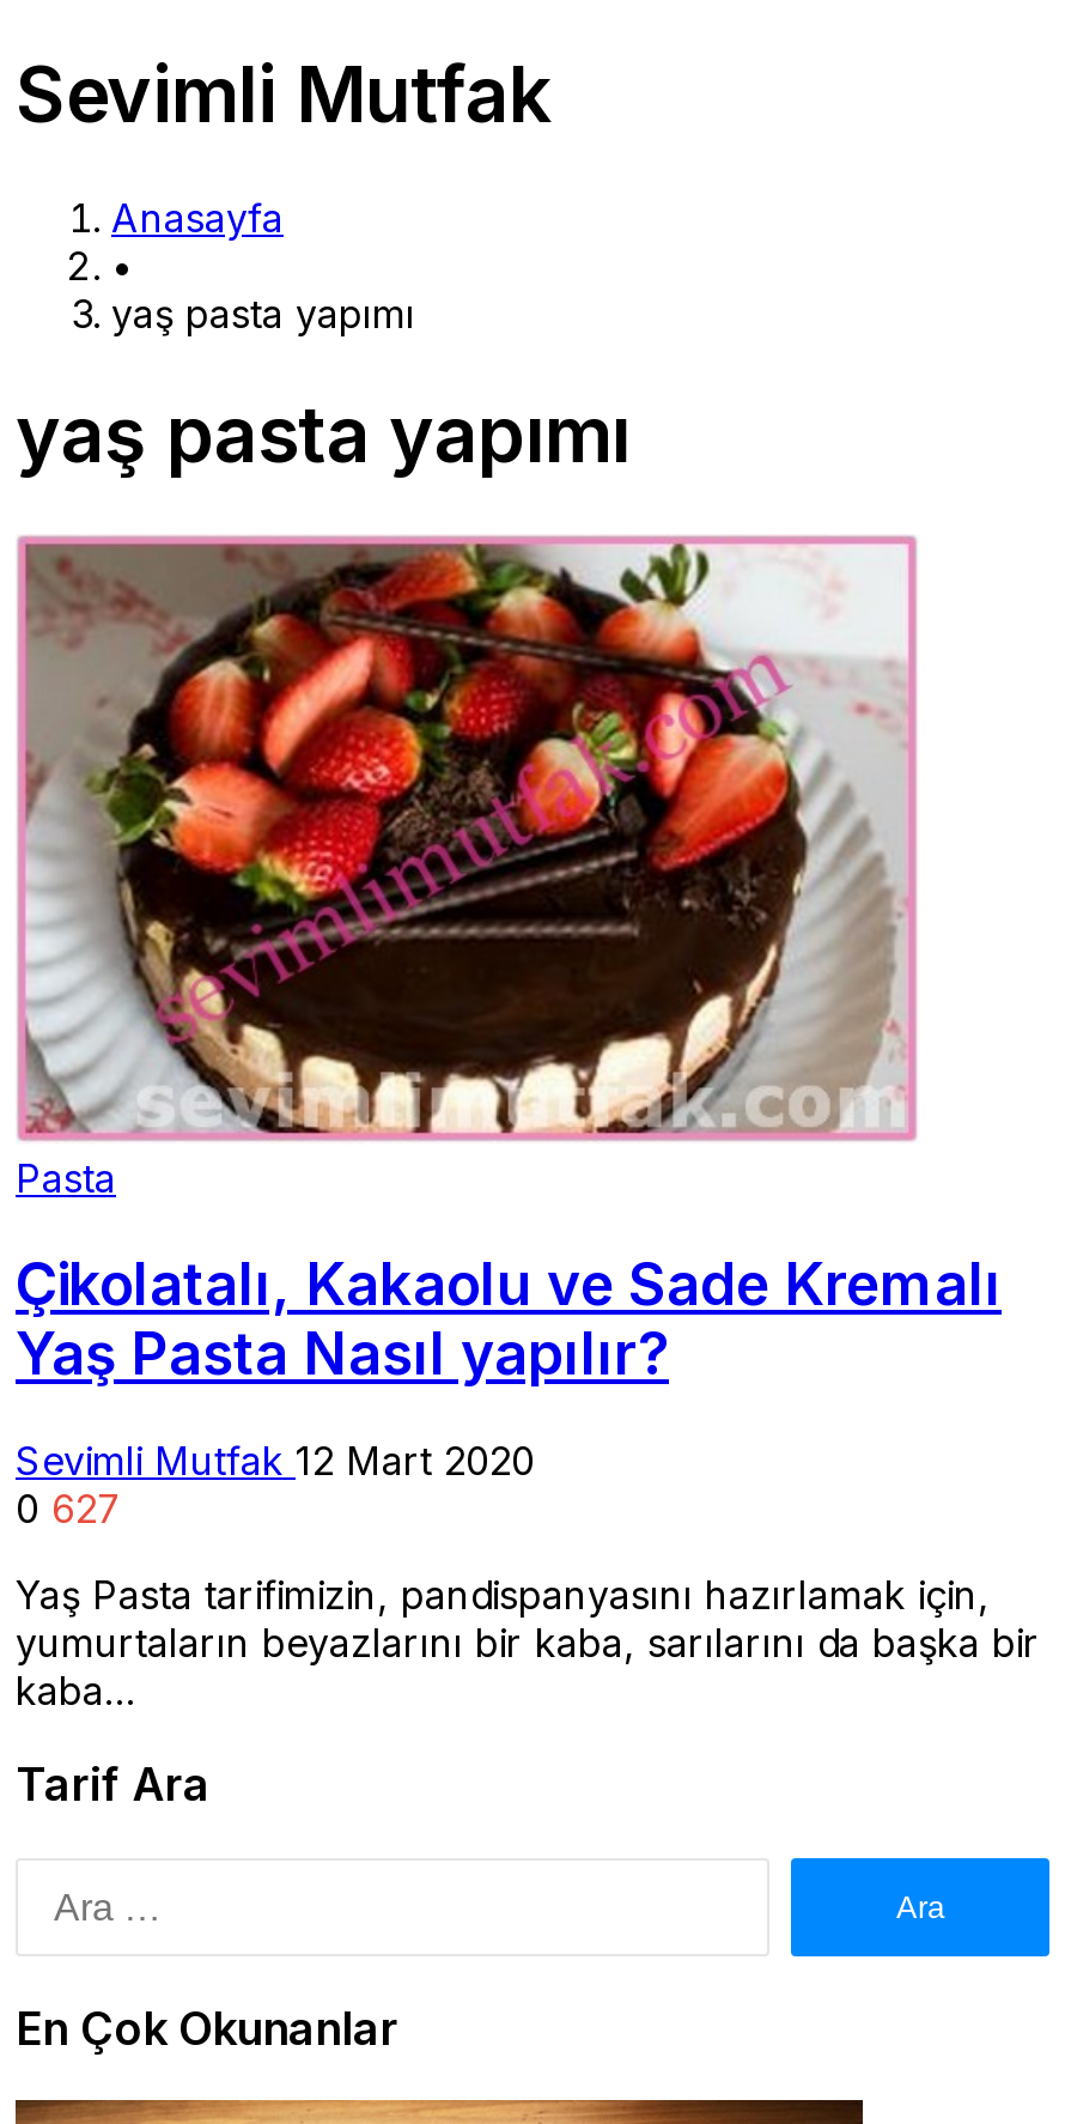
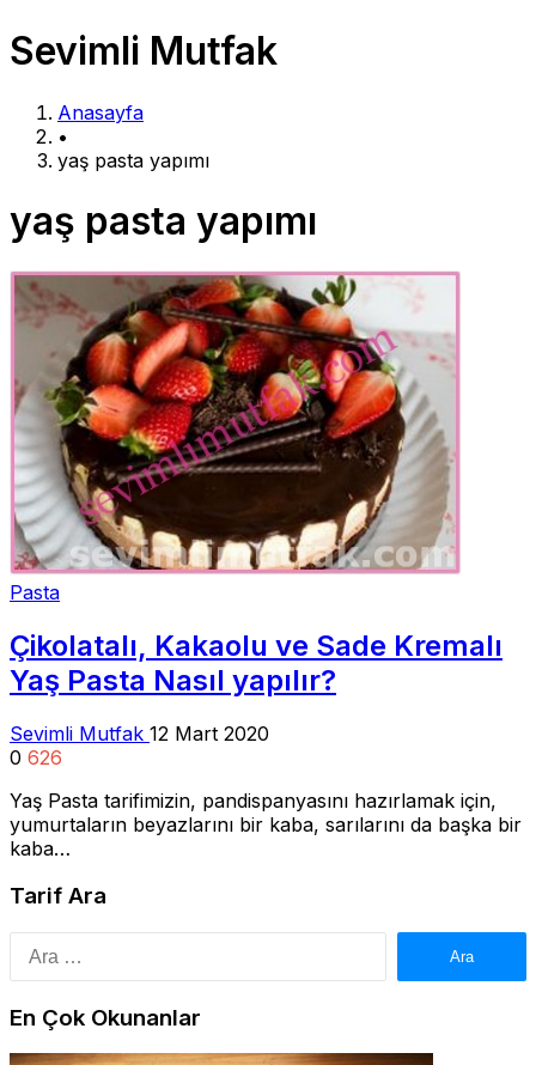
- 0 627
+ 0 626
